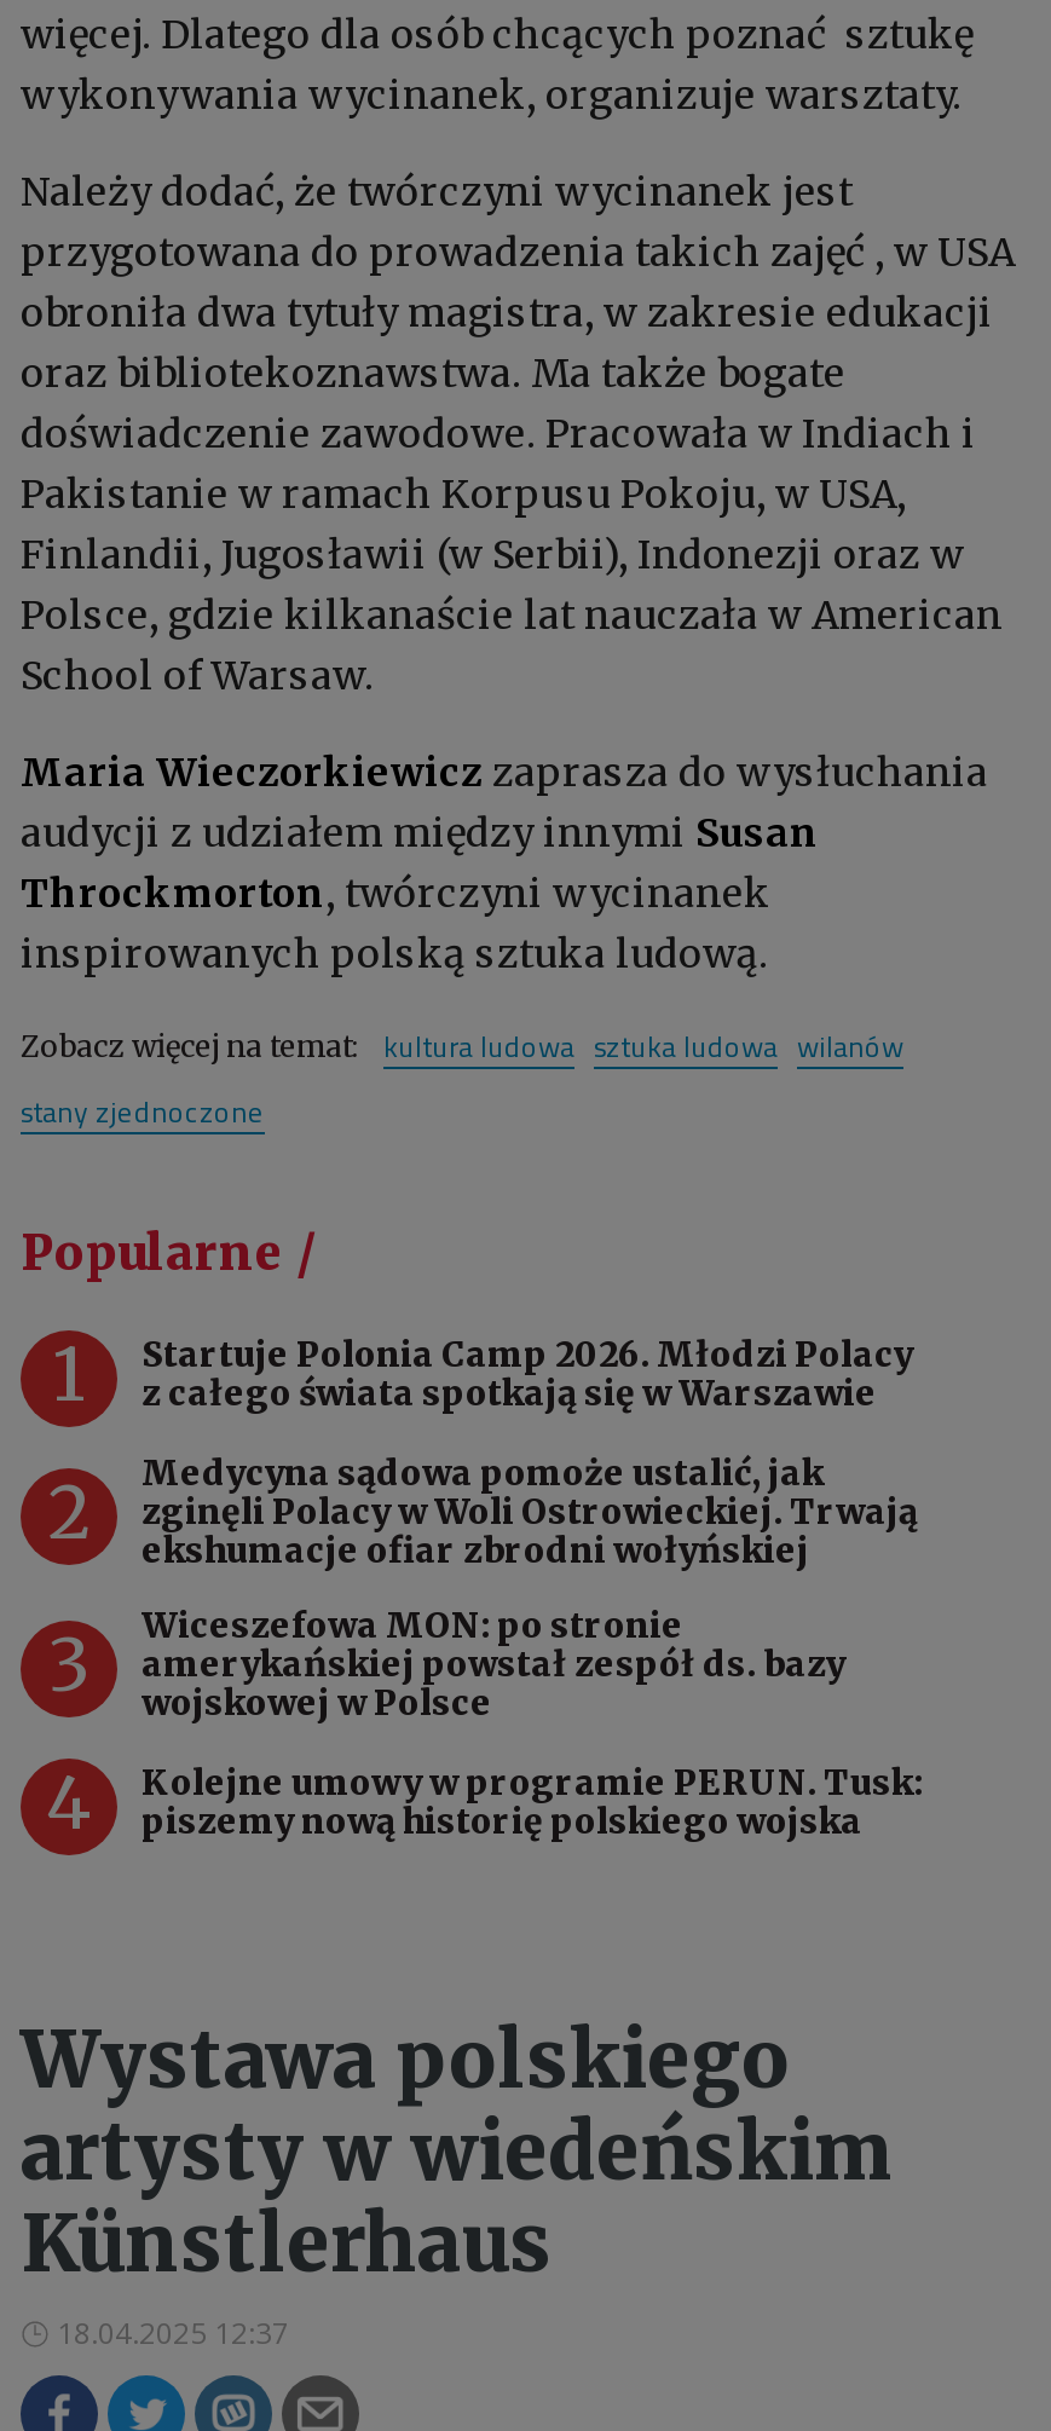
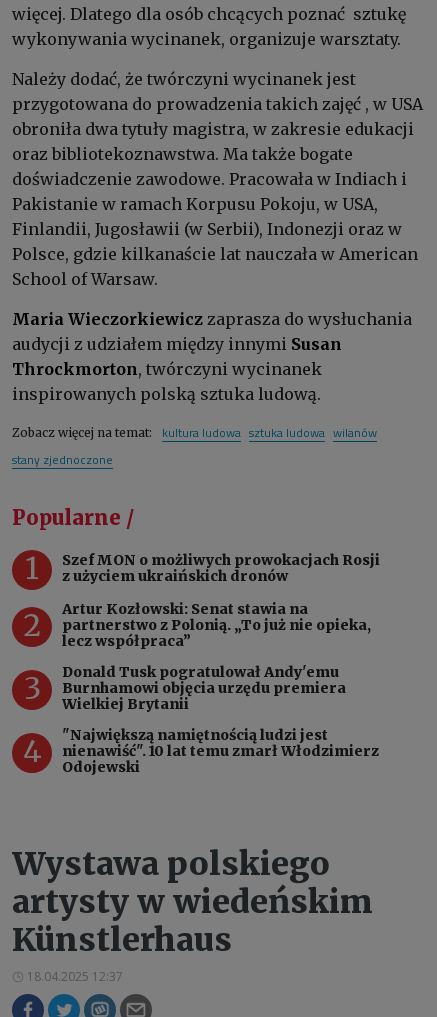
- Startuje Polonia Camp 2026. Młodzi Polacy
- z całego świata spotkają się w Warszawie
+ Szef MON o możliwych prowokacjach Rosji
+ z użyciem ukraińskich dronów

- Medycyna sądowa pomoże ustalić, jak
- zginęli Polacy w Woli Ostrowieckiej. Trwają
- ekshumacje ofiar zbrodni wołyńskiej
+ Artur Kozłowski: Senat stawia na
+ partnerstwo z Polonią. „To już nie opieka,
+ lecz współpraca”

- Wiceszefowa MON: po stronie
- amerykańskiej powstał zespół ds. bazy
- wojskowej w Polsce
+ Donald Tusk pogratulował Andy'emu
+ Burnhamowi objęcia urzędu premiera
+ Wielkiej Brytanii

- Kolejne umowy w programie PERUN. Tusk:
- piszemy nową historię polskiego wojska
+ "Największą namiętnością ludzi jest
+ nienawiść". 10 lat temu zmarł Włodzimierz
+ Odojewski
